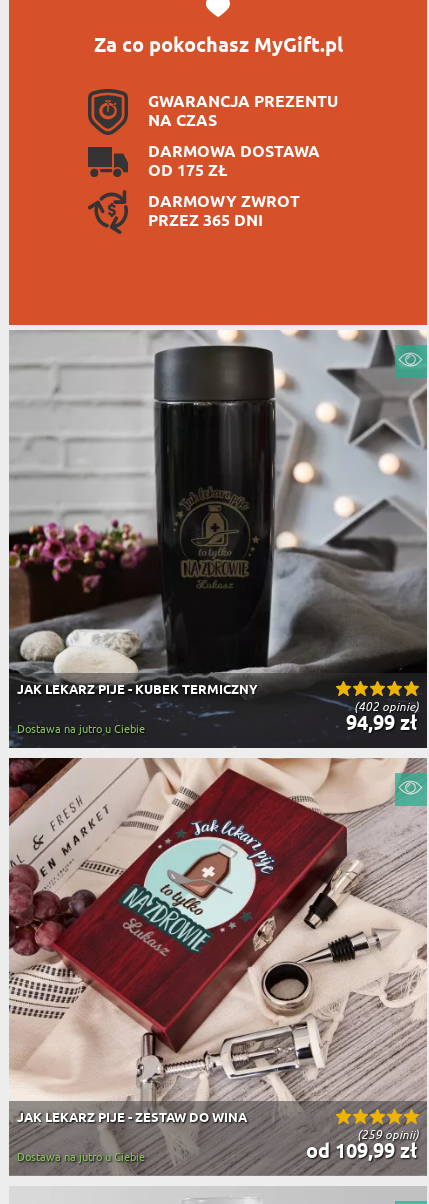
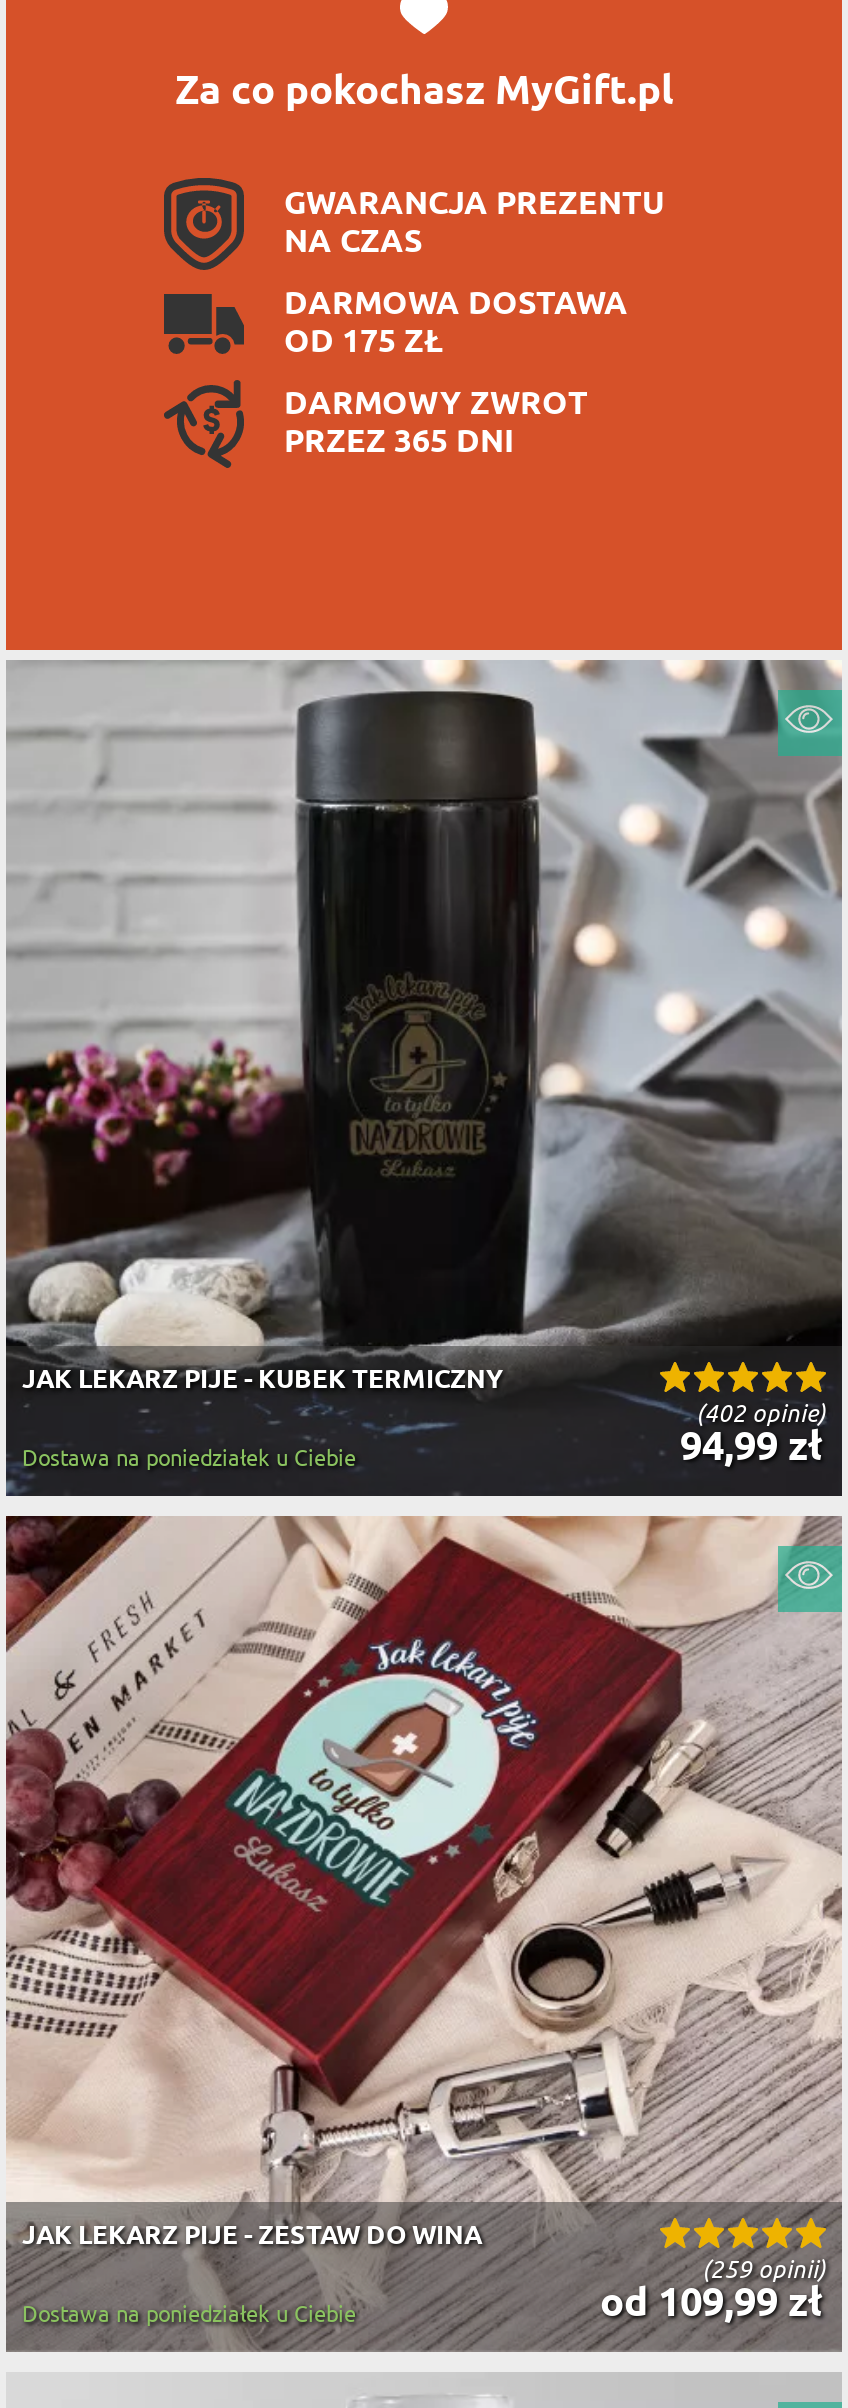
- Dostawa na jutro u Ciebie
+ Dostawa na poniedziałek u Ciebie

- Dostawa na jutro u Ciebie
+ Dostawa na poniedziałek u Ciebie
